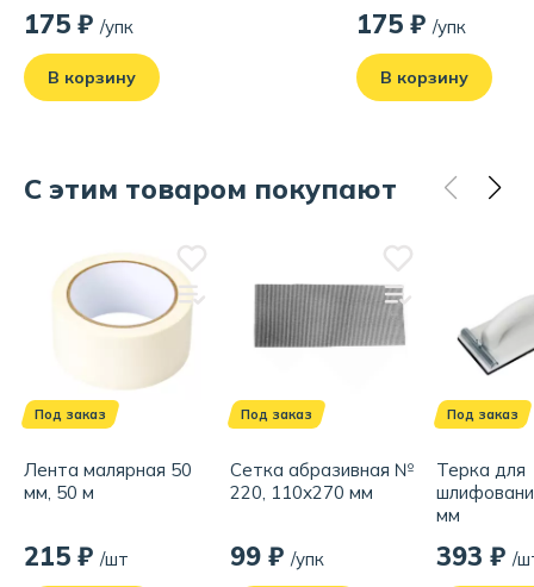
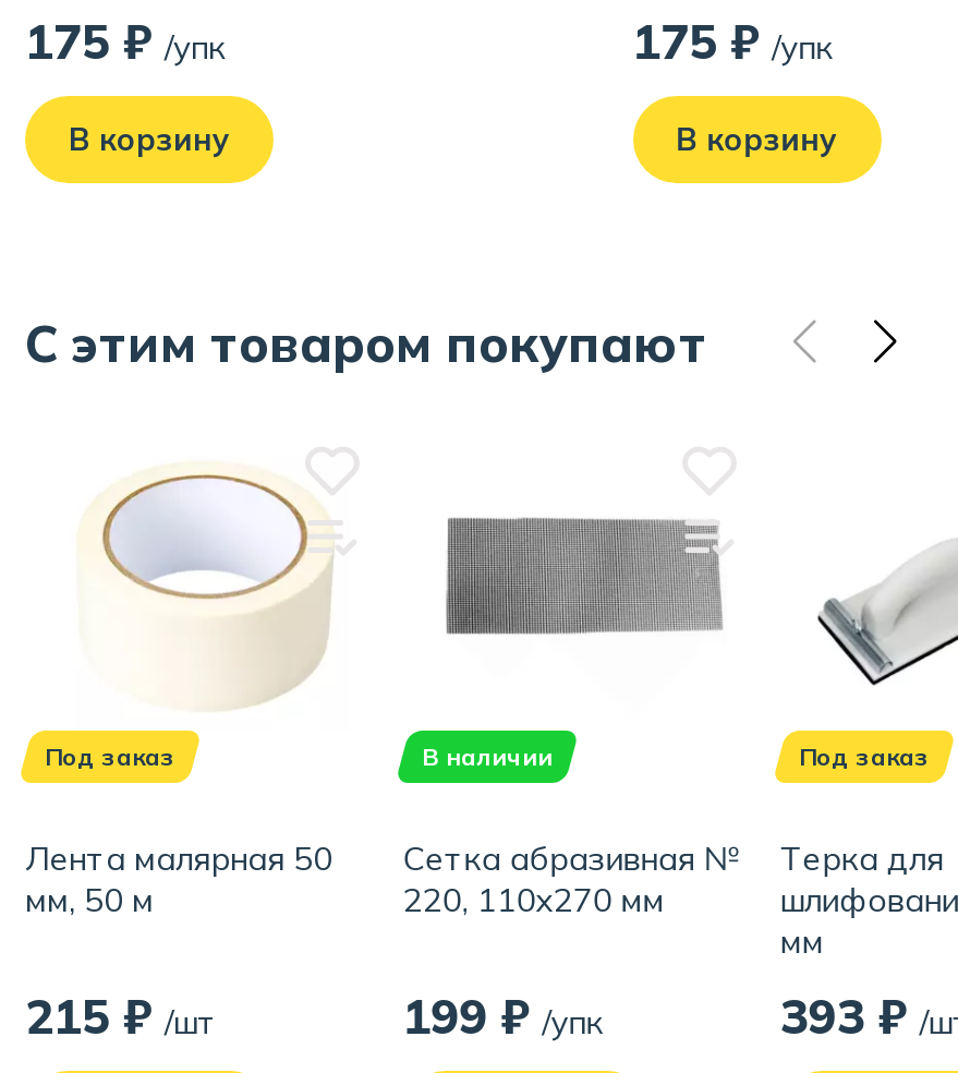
- Под заказ
+ В наличии

- 99 ₽ /упк
+ 199 ₽ /упк
